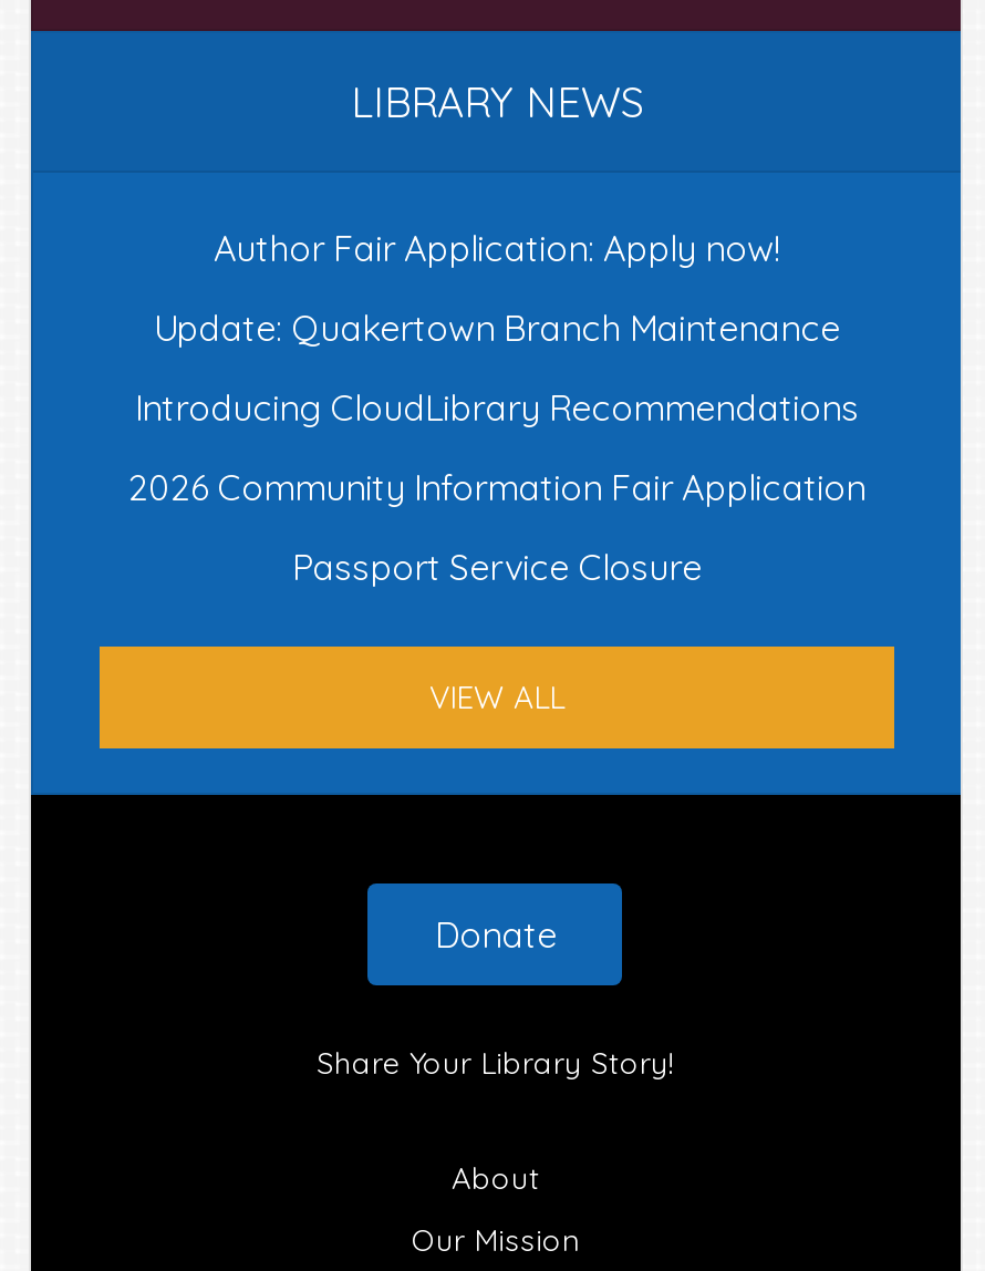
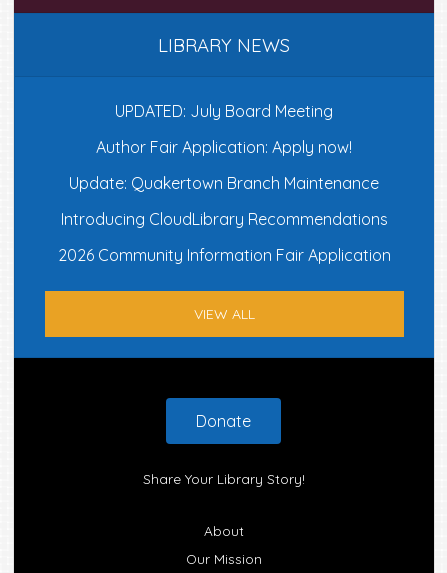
+ UPDATED: July Board Meeting

moved down: Author Fair Application: Apply now! | Update: Quakertown Branch Maintenance | Introducing CloudLibrary Recommendations | 2026 Community Information Fair Application

- Passport Service Closure
